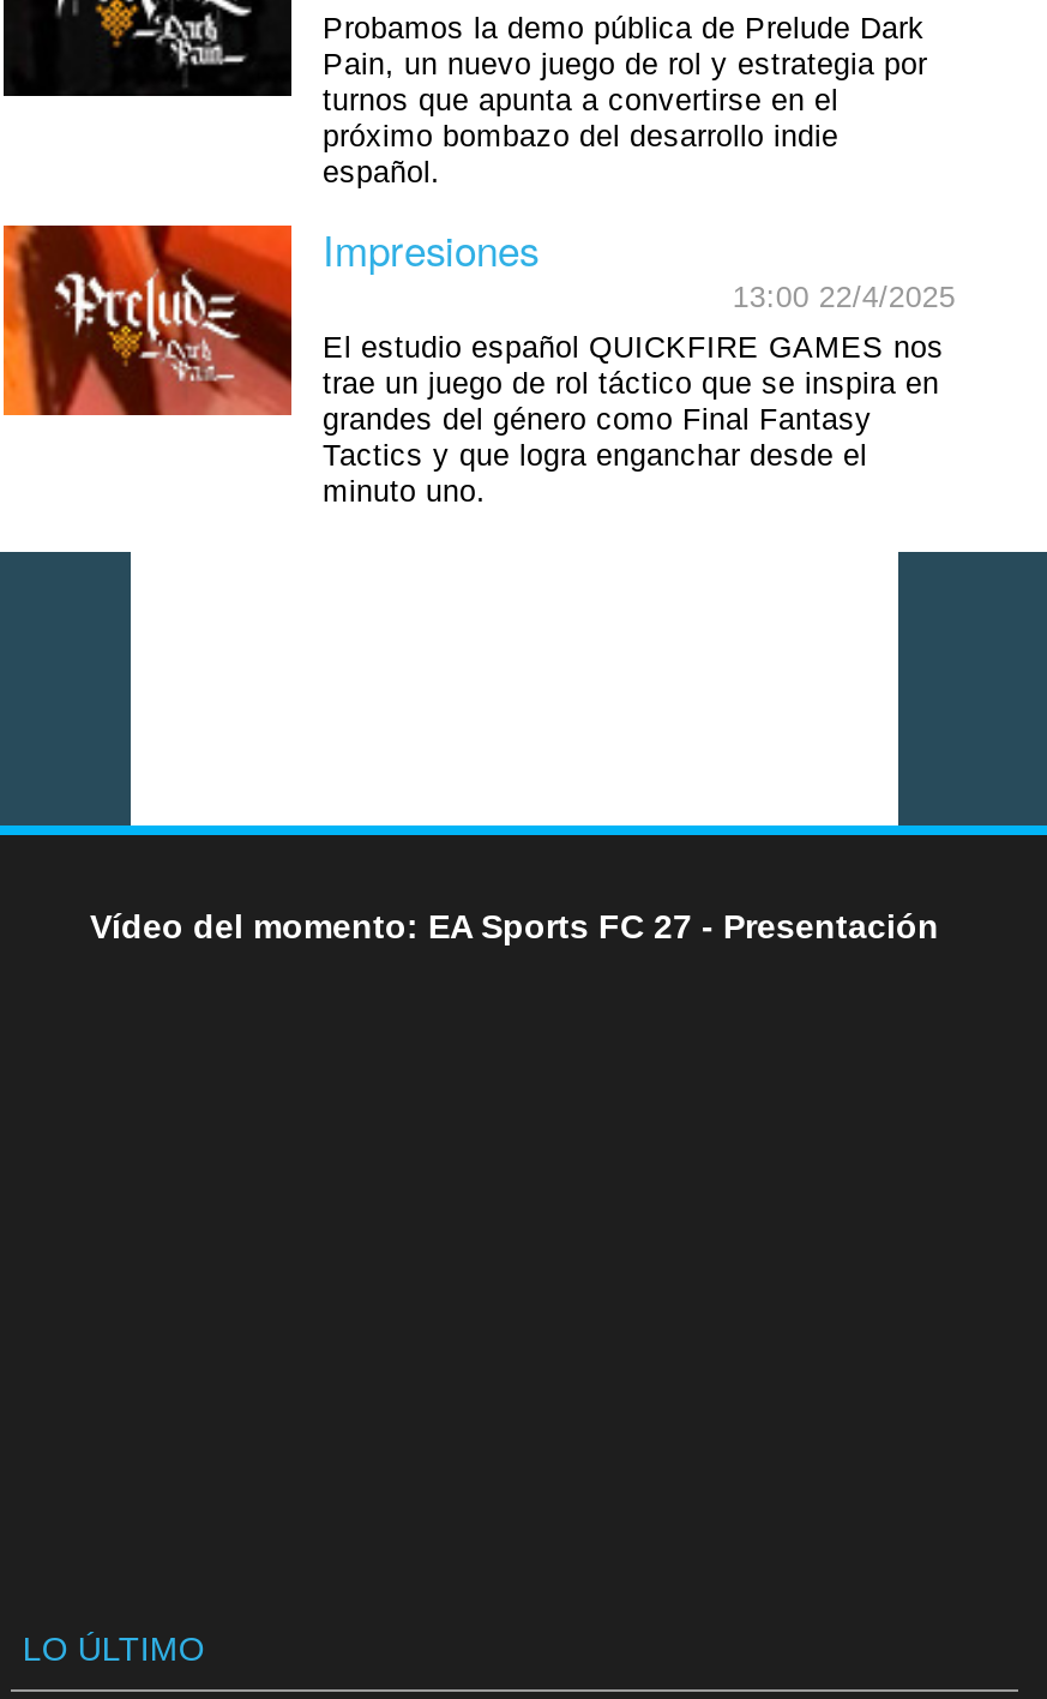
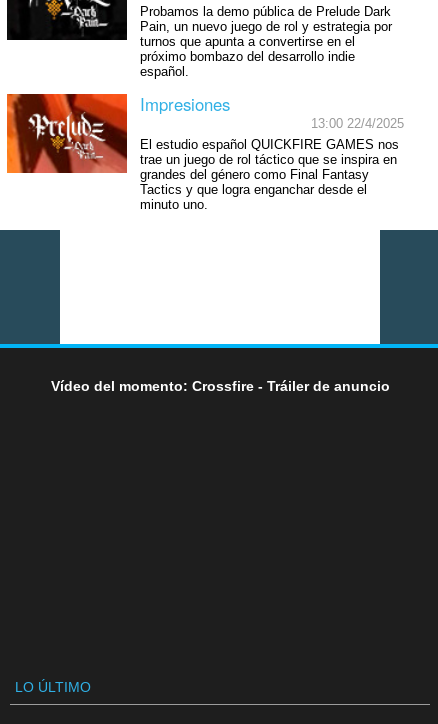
- Vídeo del momento: EA Sports FC 27 - Presentación
+ Vídeo del momento: Crossfire - Tráiler de anuncio
